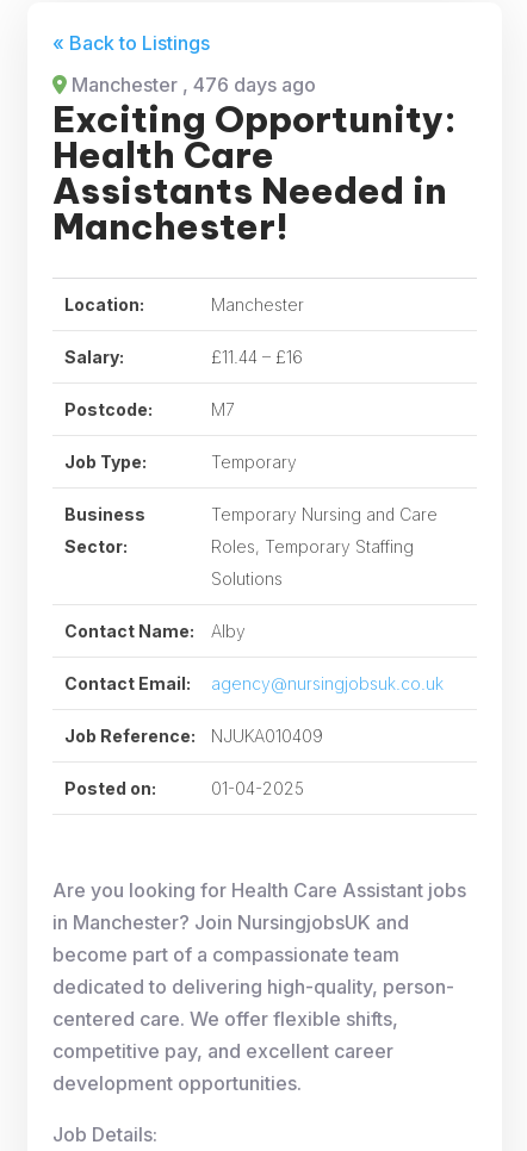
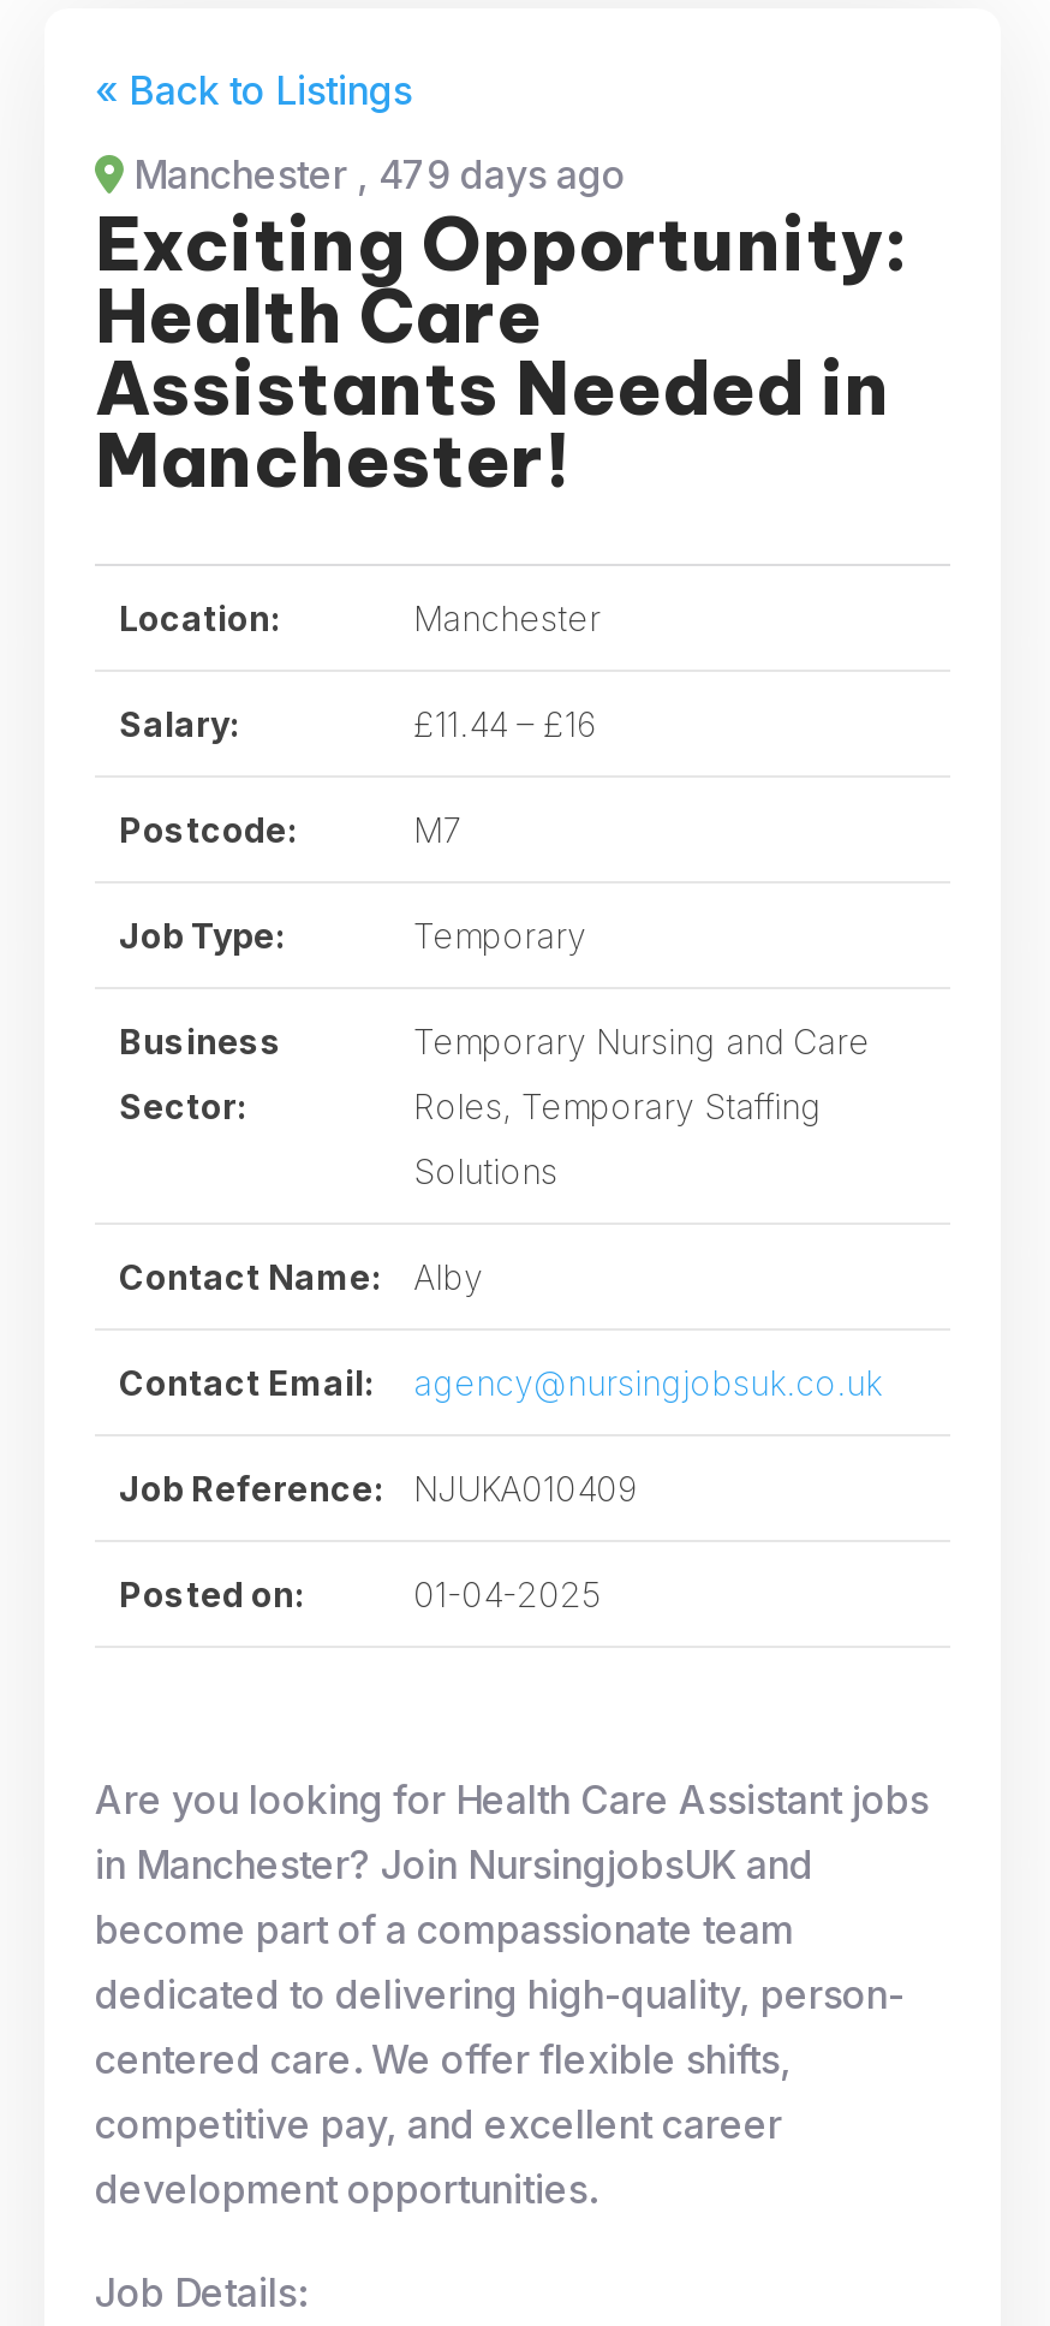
- Manchester, 476 days ago
+ Manchester, 479 days ago
